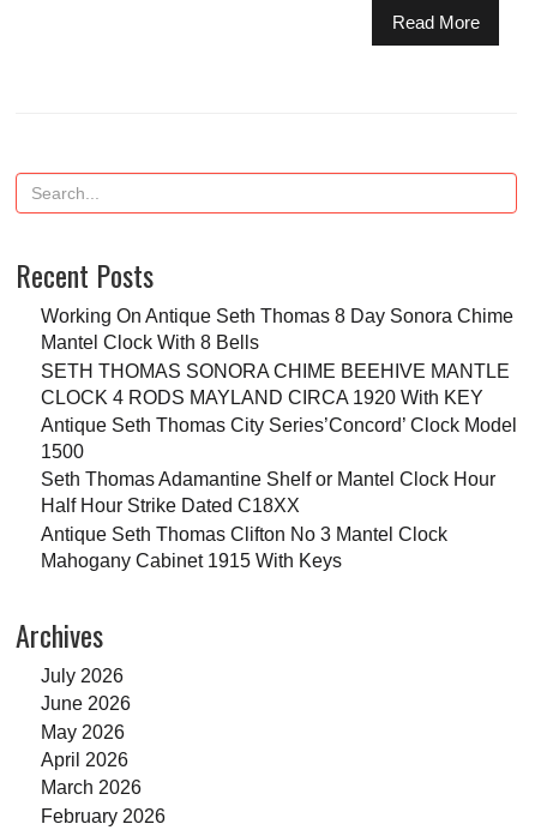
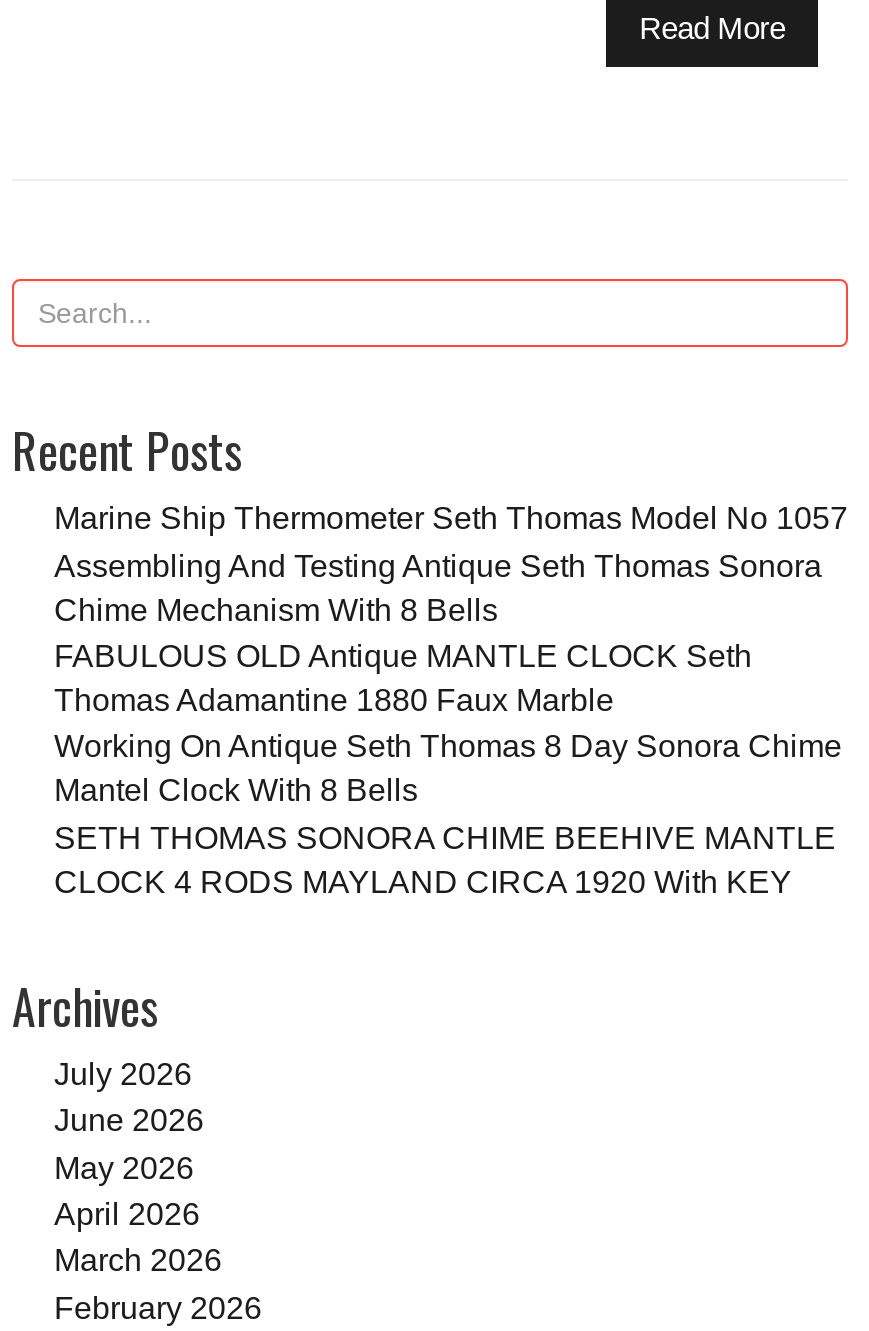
+ Marine Ship Thermometer Seth Thomas Model No 1057
+ Assembling And Testing Antique Seth Thomas Sonora
+ Chime Mechanism With 8 Bells
+ FABULOUS OLD Antique MANTLE CLOCK Seth
+ Thomas Adamantine 1880 Faux Marble

moved down: Working On Antique Seth Thomas 8 Day Sonora Chime | Mantel Clock With 8 Bells | SETH THOMAS SONORA CHIME BEEHIVE MANTLE | CLOCK 4 RODS MAYLAND CIRCA 1920 With KEY

- Antique Seth Thomas City Series’Concord’ Clock Model
- 1500
- Seth Thomas Adamantine Shelf or Mantel Clock Hour
- Half Hour Strike Dated C18XX
- Antique Seth Thomas Clifton No 3 Mantel Clock
- Mahogany Cabinet 1915 With Keys
